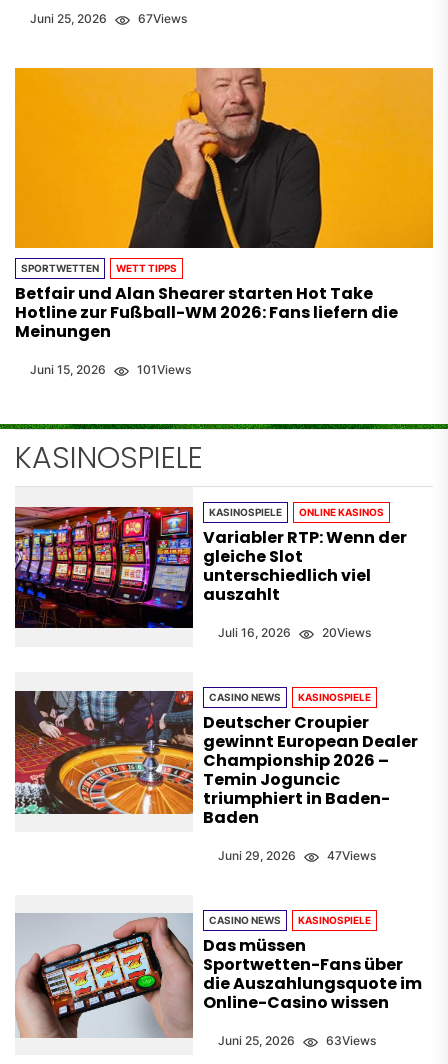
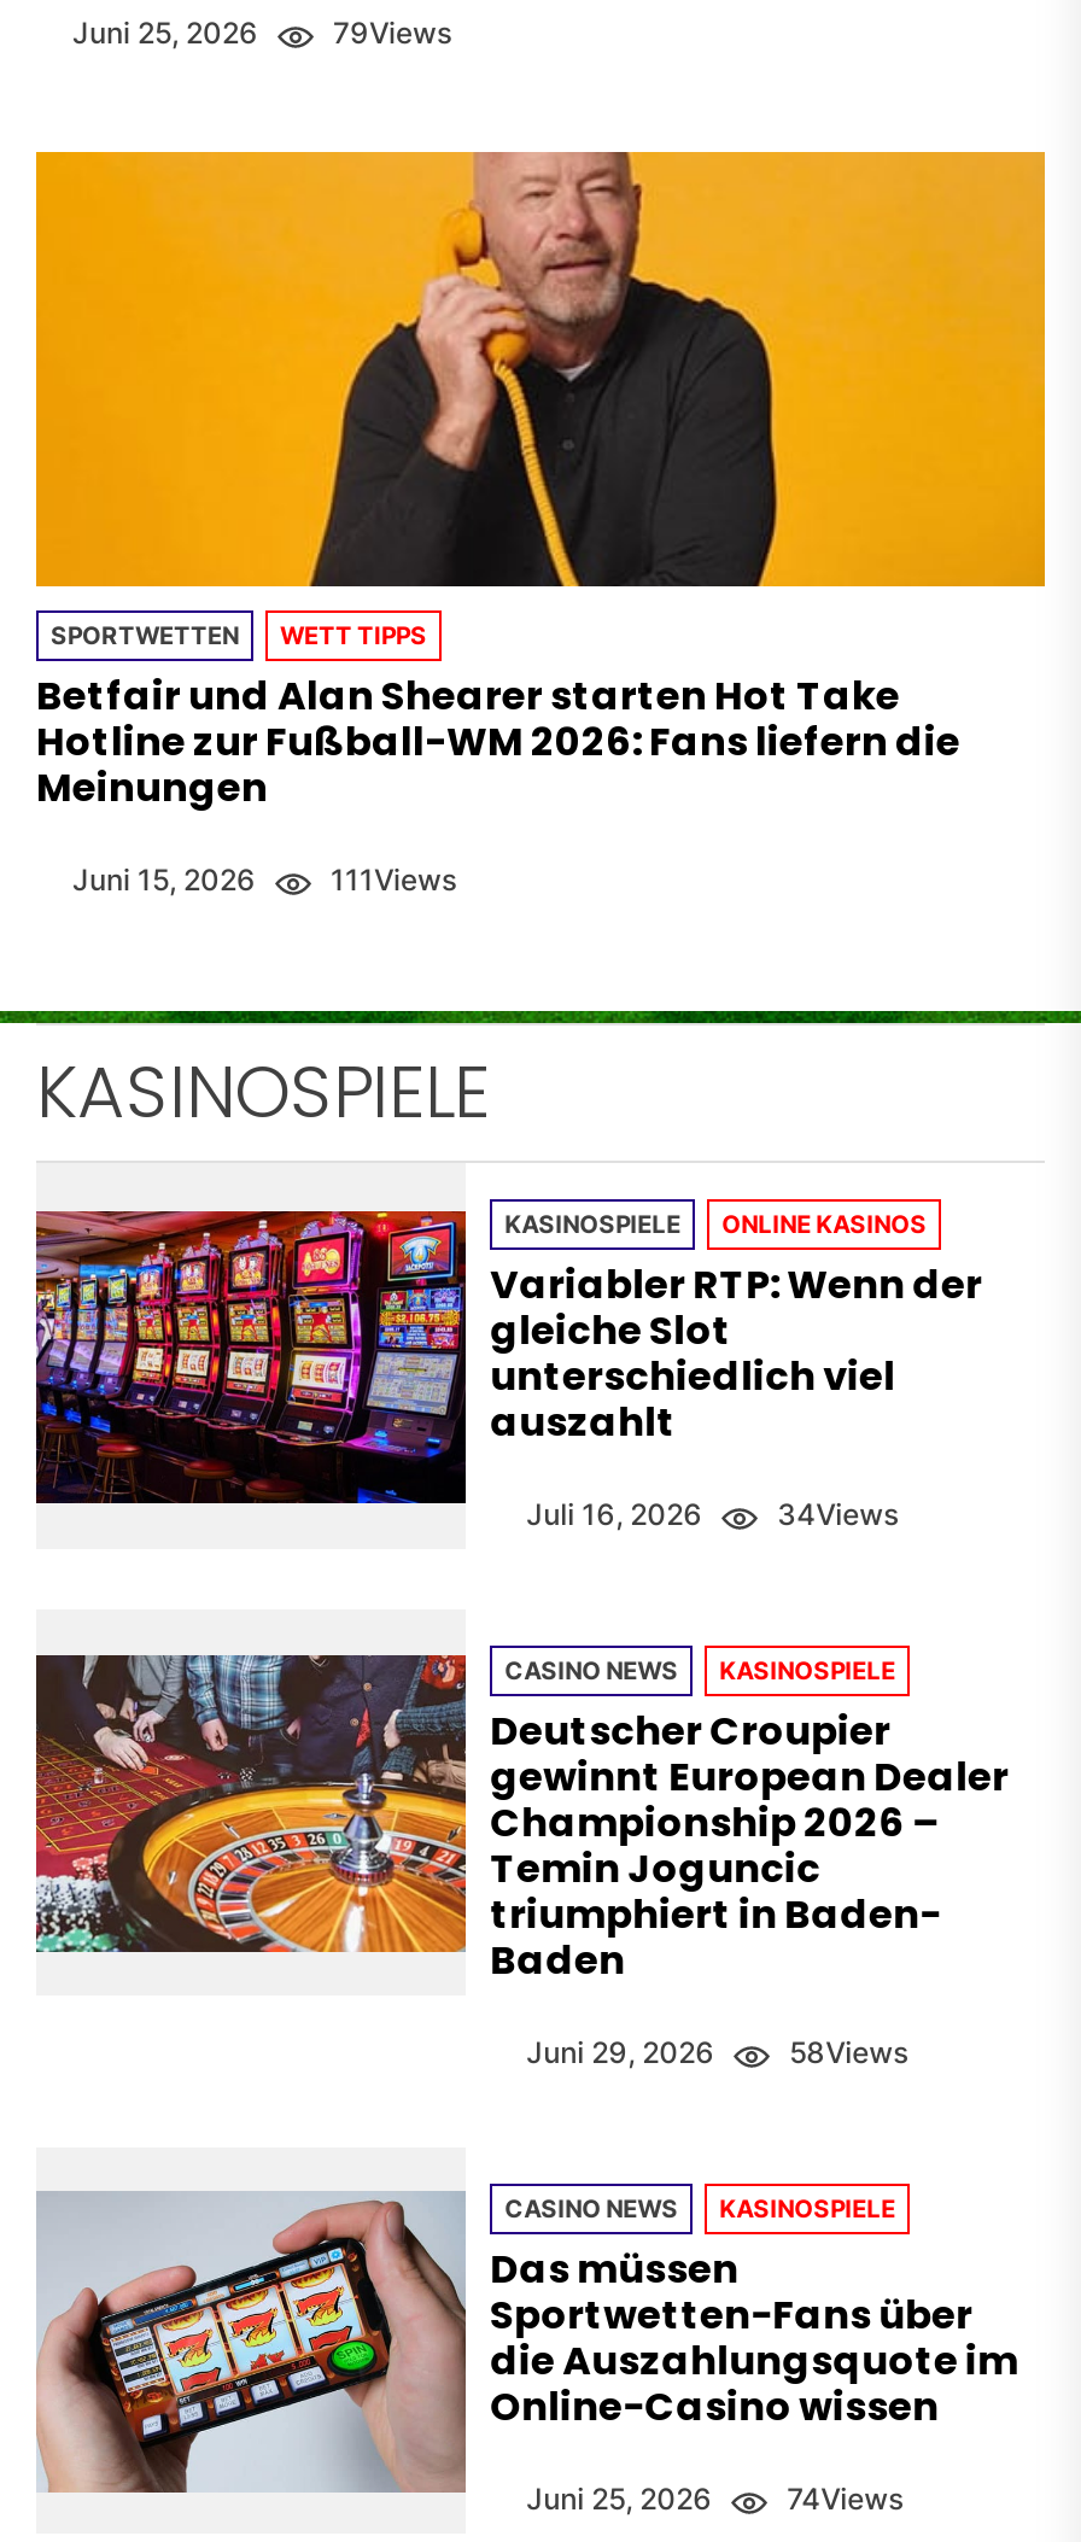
- 67Views
+ 79Views

- 101Views
+ 111Views

- 20Views
+ 34Views

- 47Views
+ 58Views

- 63Views
+ 74Views
